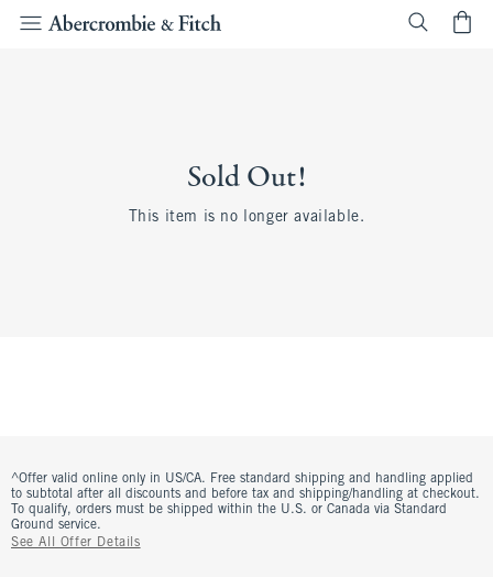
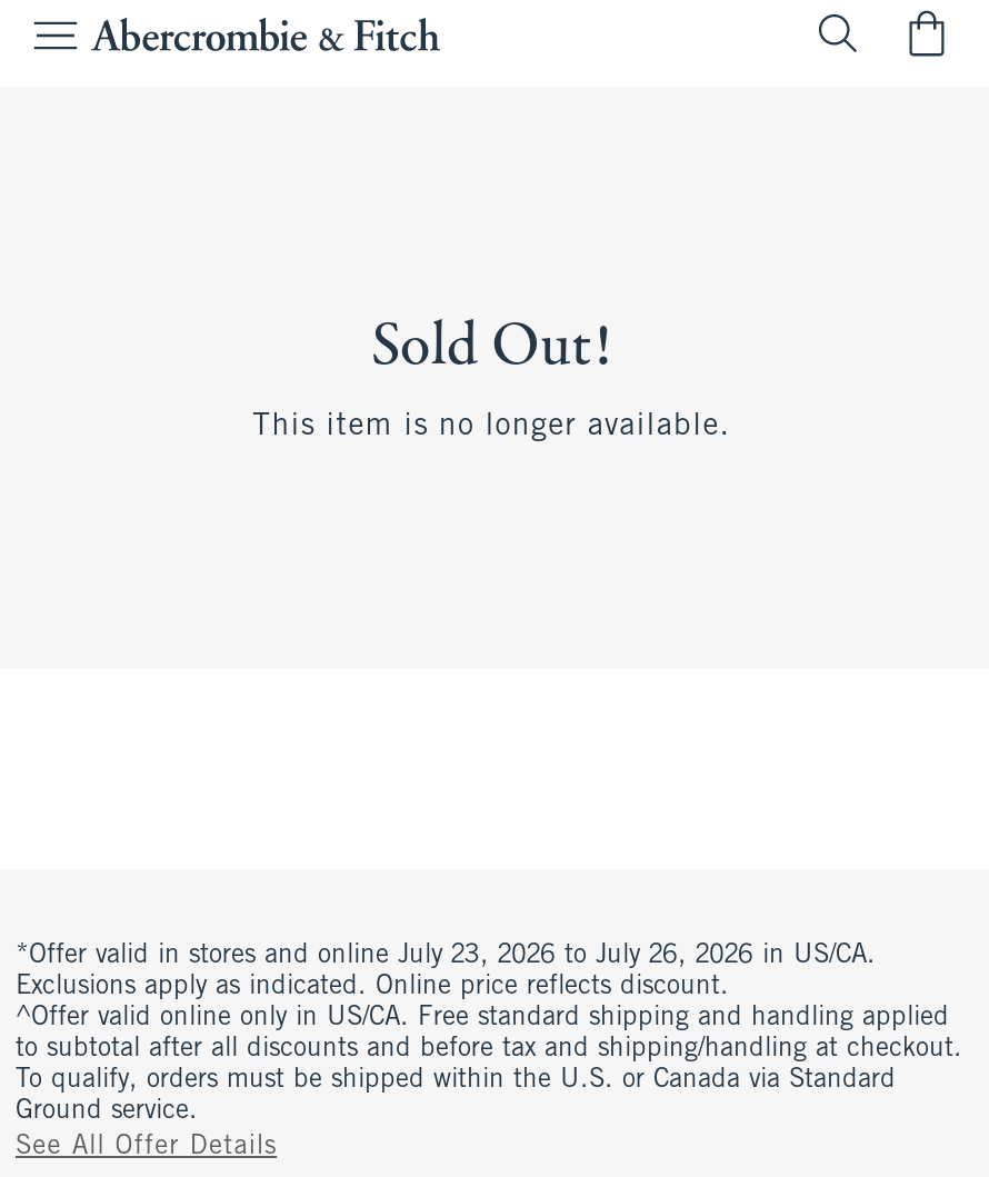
+ *Offer valid in stores and online July 23, 2026 to July 26, 2026 in US/CA.
+ Exclusions apply as indicated. Online price reflects discount.
